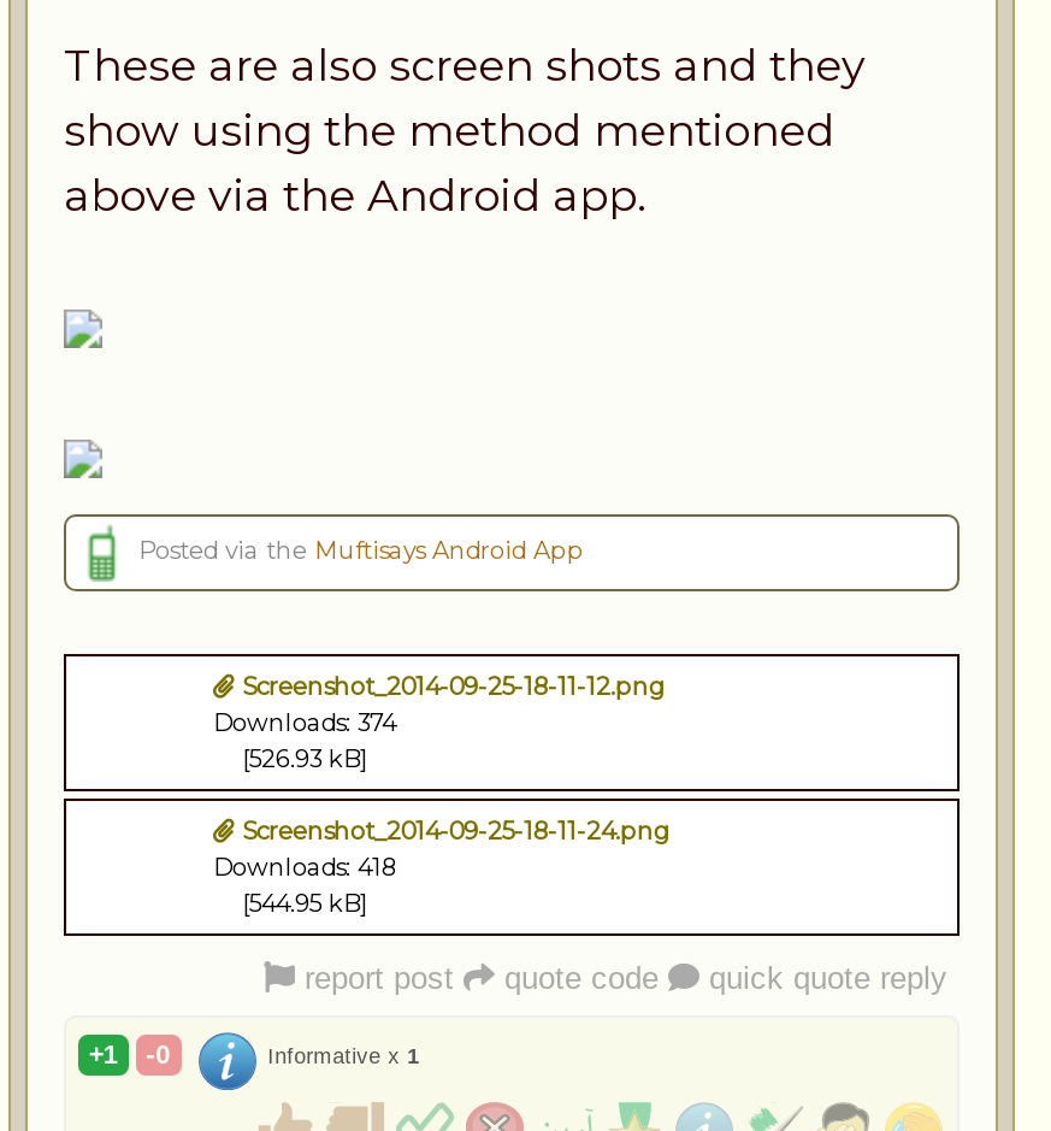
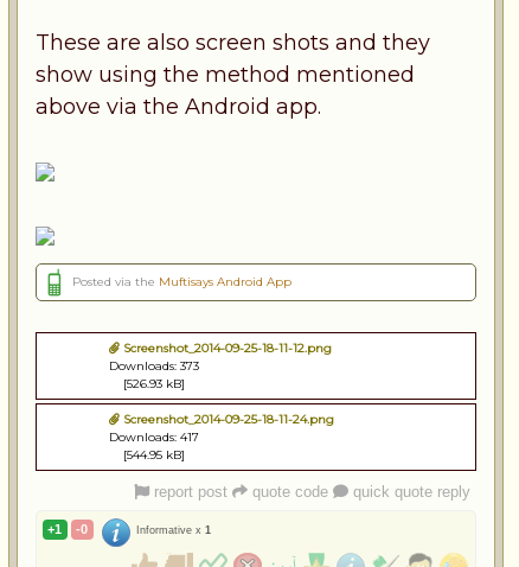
- Downloads: 374
+ Downloads: 373

- Downloads: 418
+ Downloads: 417
